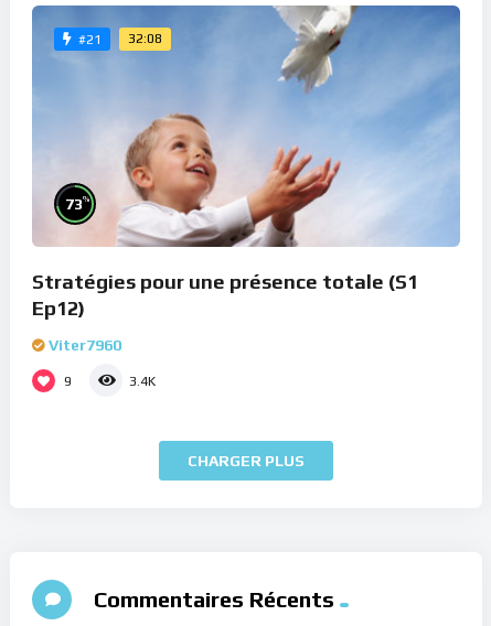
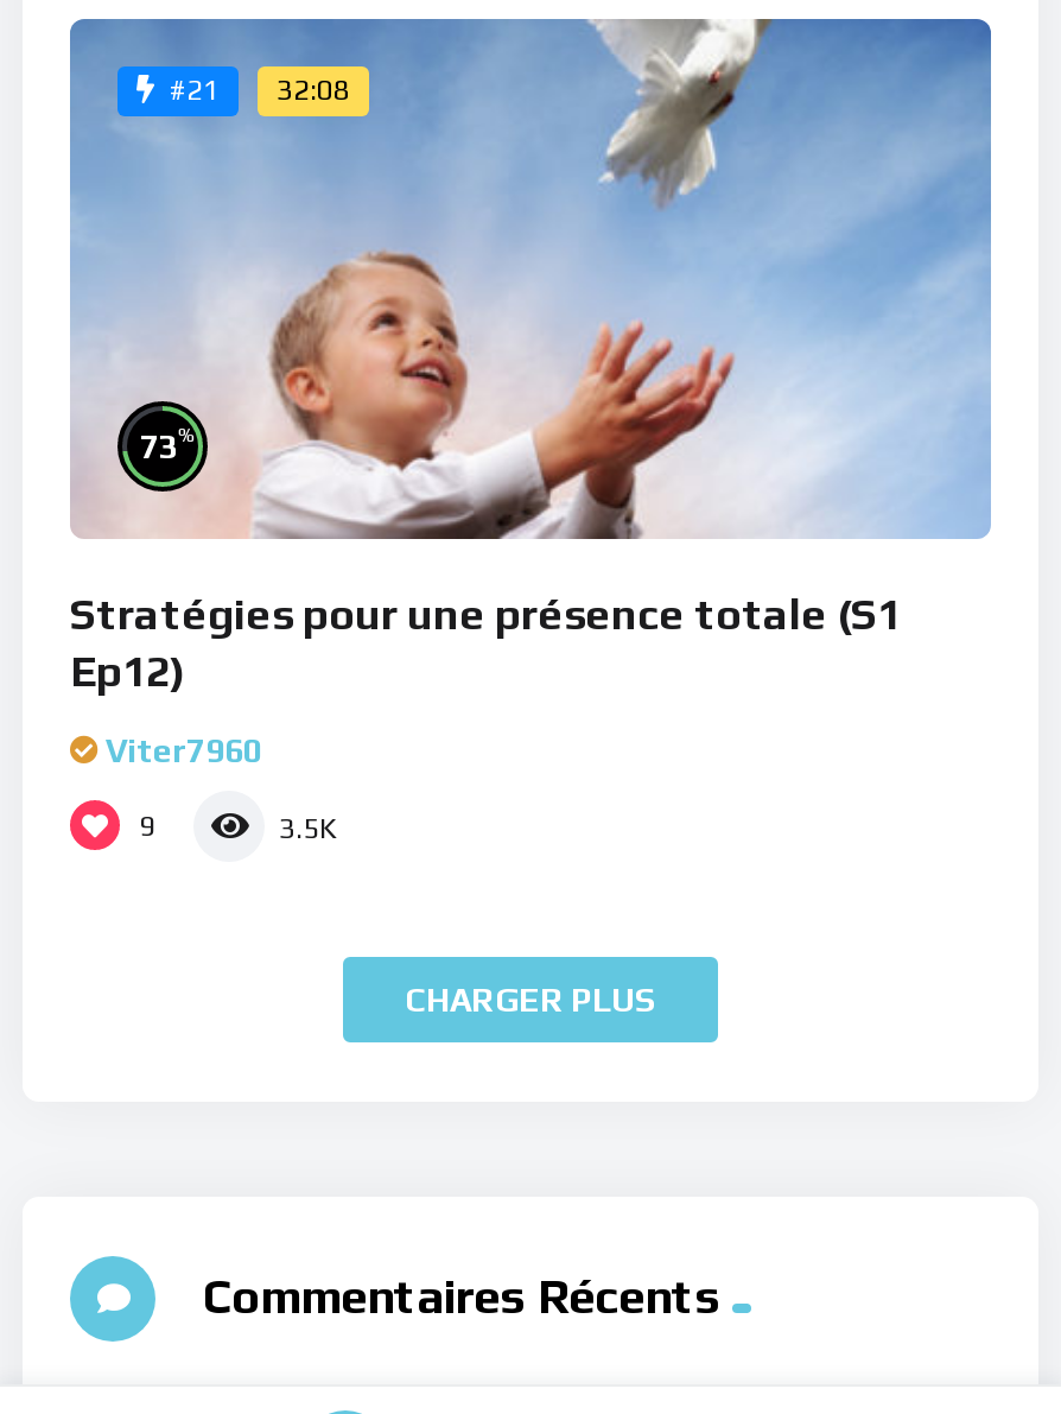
- 3.4K
+ 3.5K
